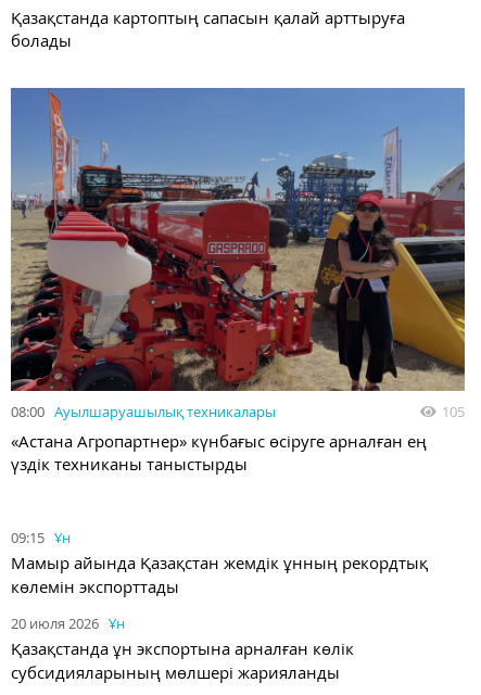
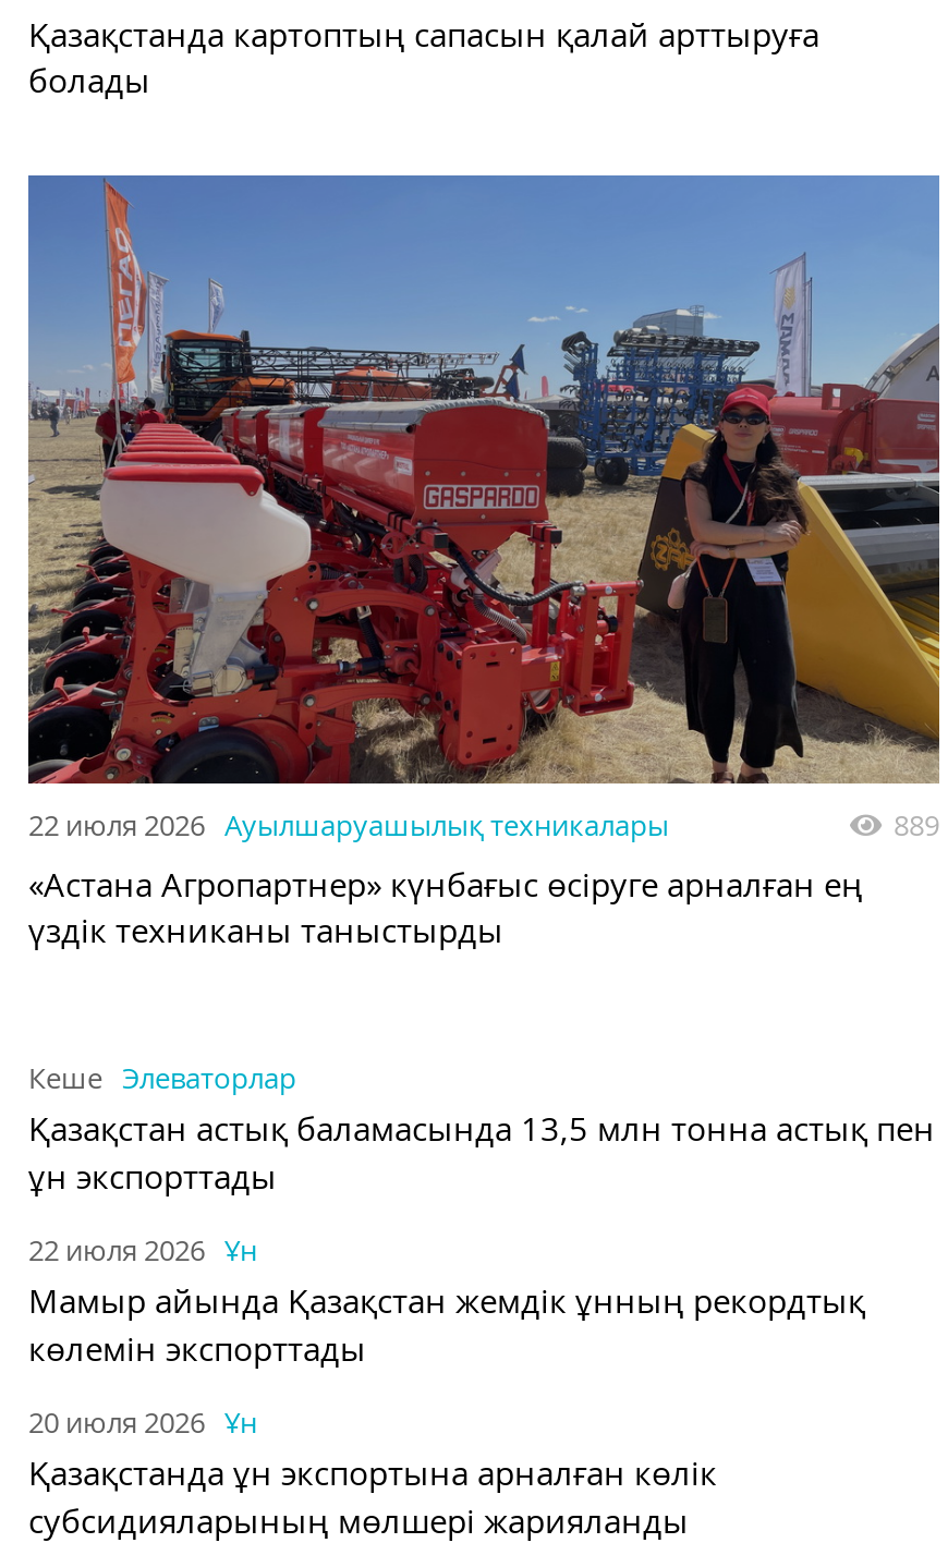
- 08:00 Ауылшаруашылық техникалары
- 105
+ 22 июля 2026 Ауылшаруашылық техникалары
+ 889

- 09:15 Ұн
+ Кеше Элеваторлар
+ Қазақстан астық баламасында 13,5 млн тонна астық пен
+ ұн экспорттады
+ 22 июля 2026 Ұн
